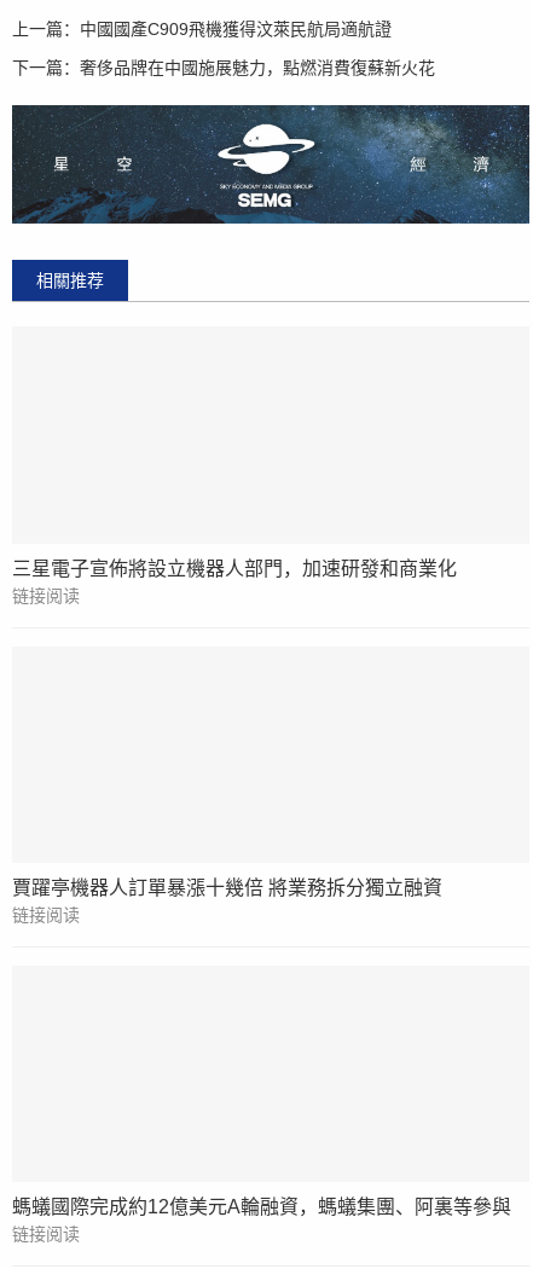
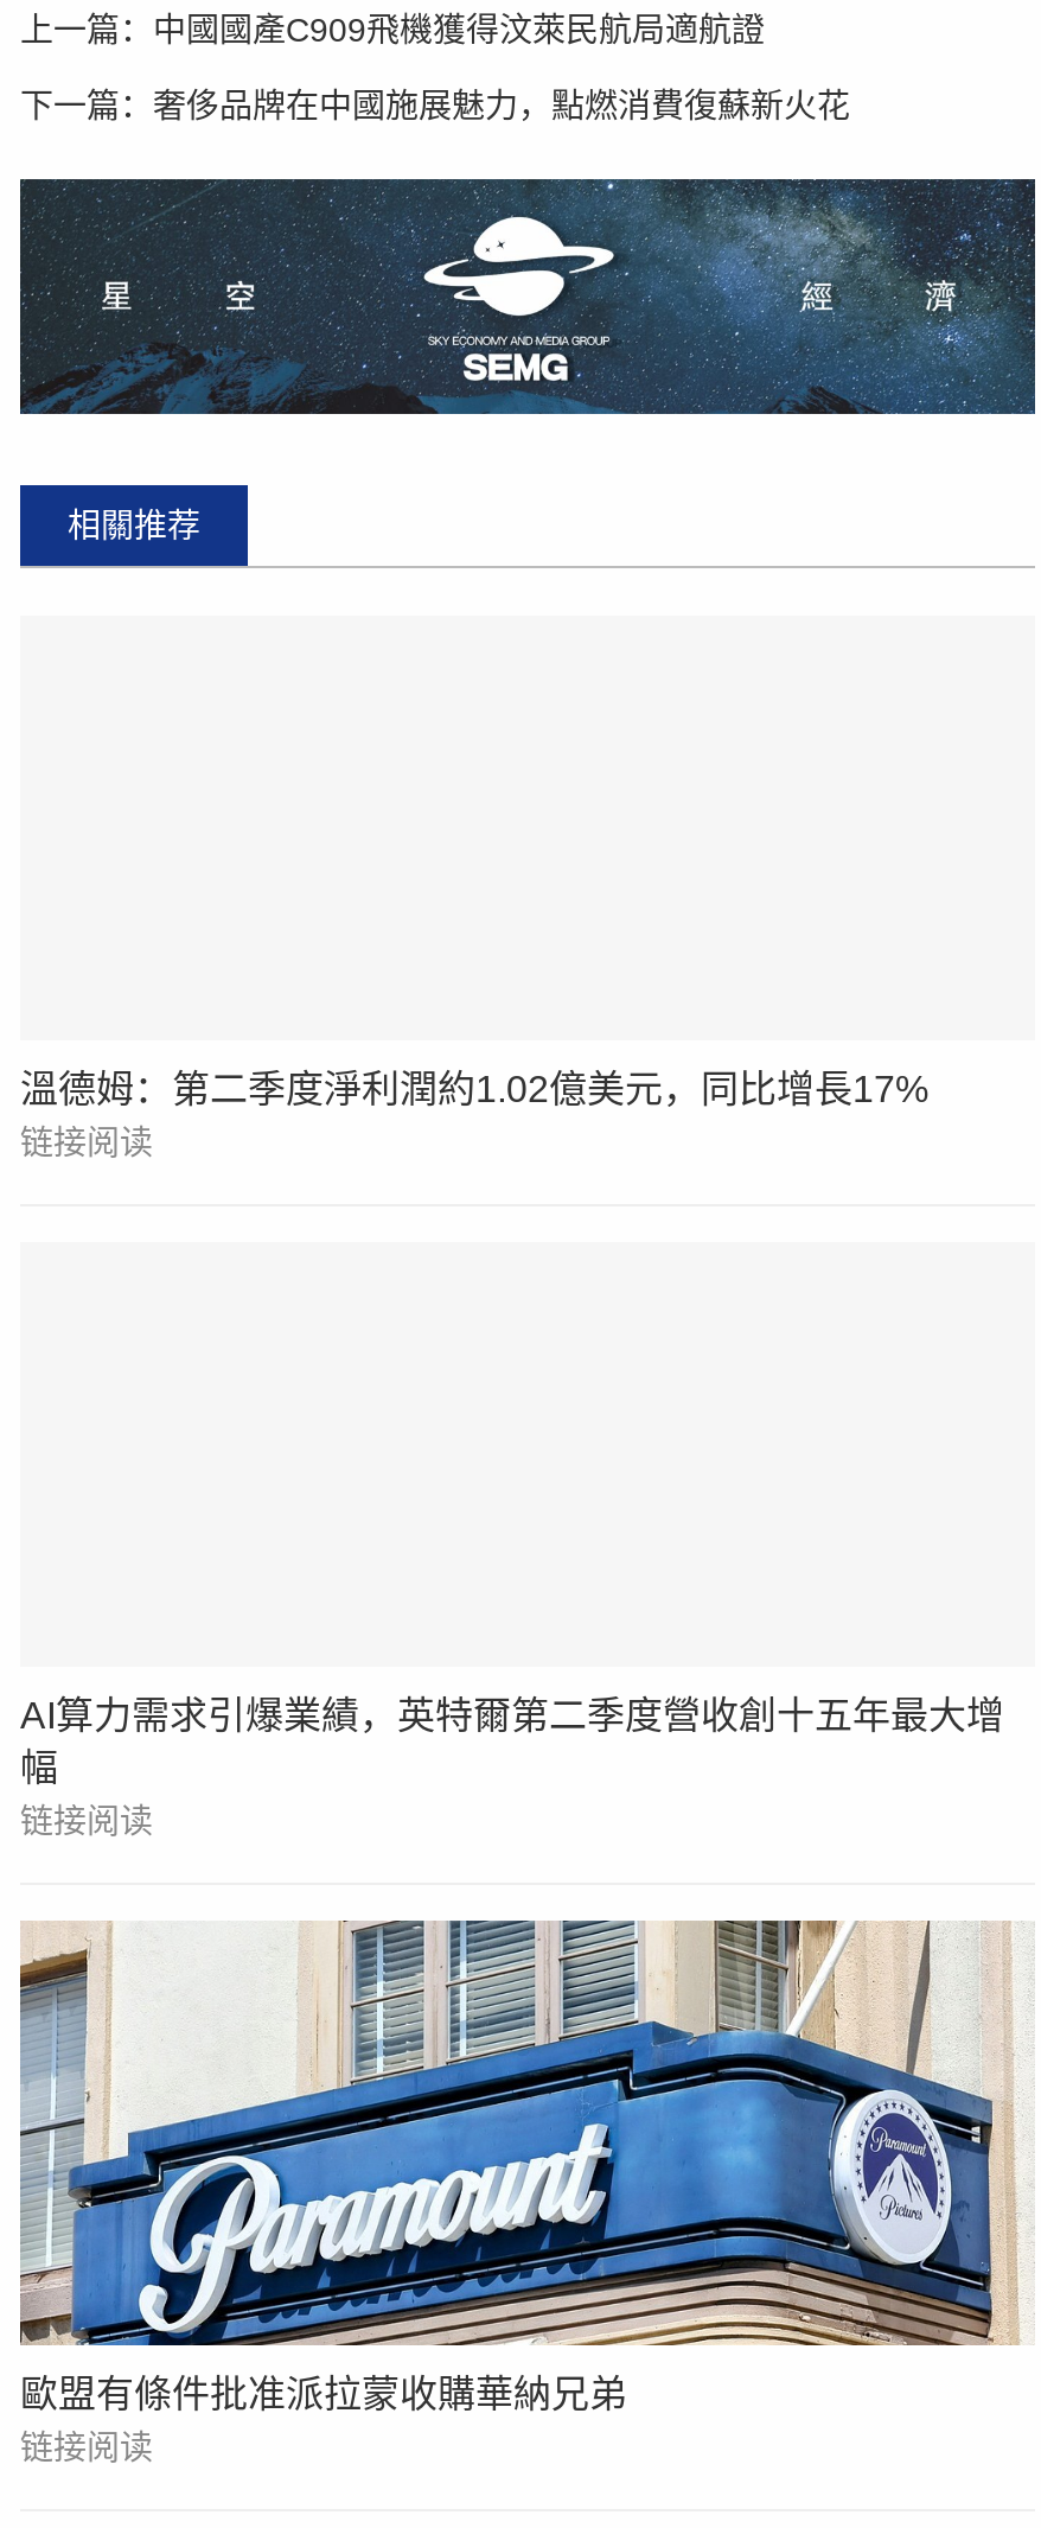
- 三星電子宣佈將設立機器人部門，加速研發和商業化
+ 溫德姆：第二季度淨利潤約1.02億美元，同比增長17%

- 賈躍亭機器人訂單暴漲十幾倍 將業務拆分獨立融資
+ AI算力需求引爆業績，英特爾第二季度營收創十五年最大增
+ 幅

+ [image]

- 螞蟻國際完成約12億美元A輪融資，螞蟻集團、阿裏等參與
+ 歐盟有條件批准派拉蒙收購華納兄弟
